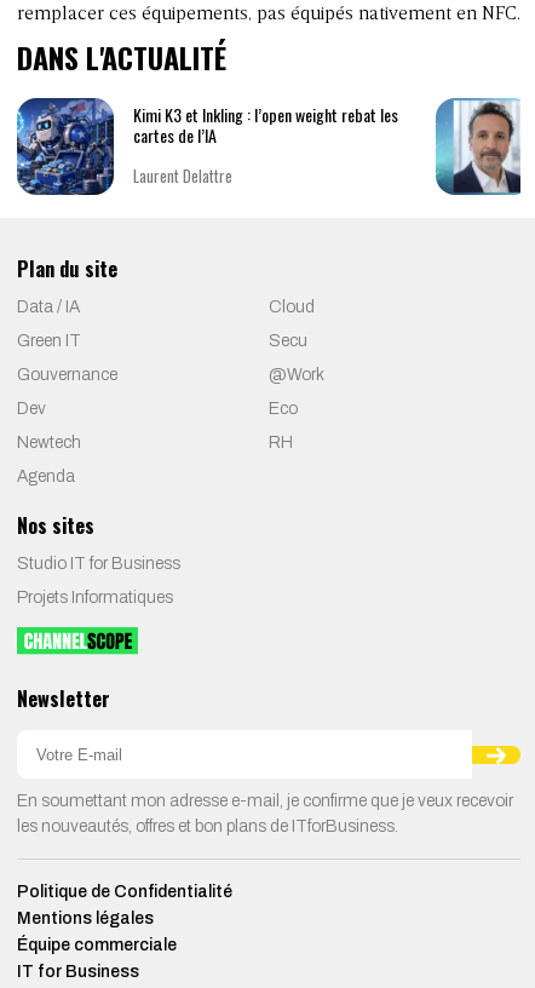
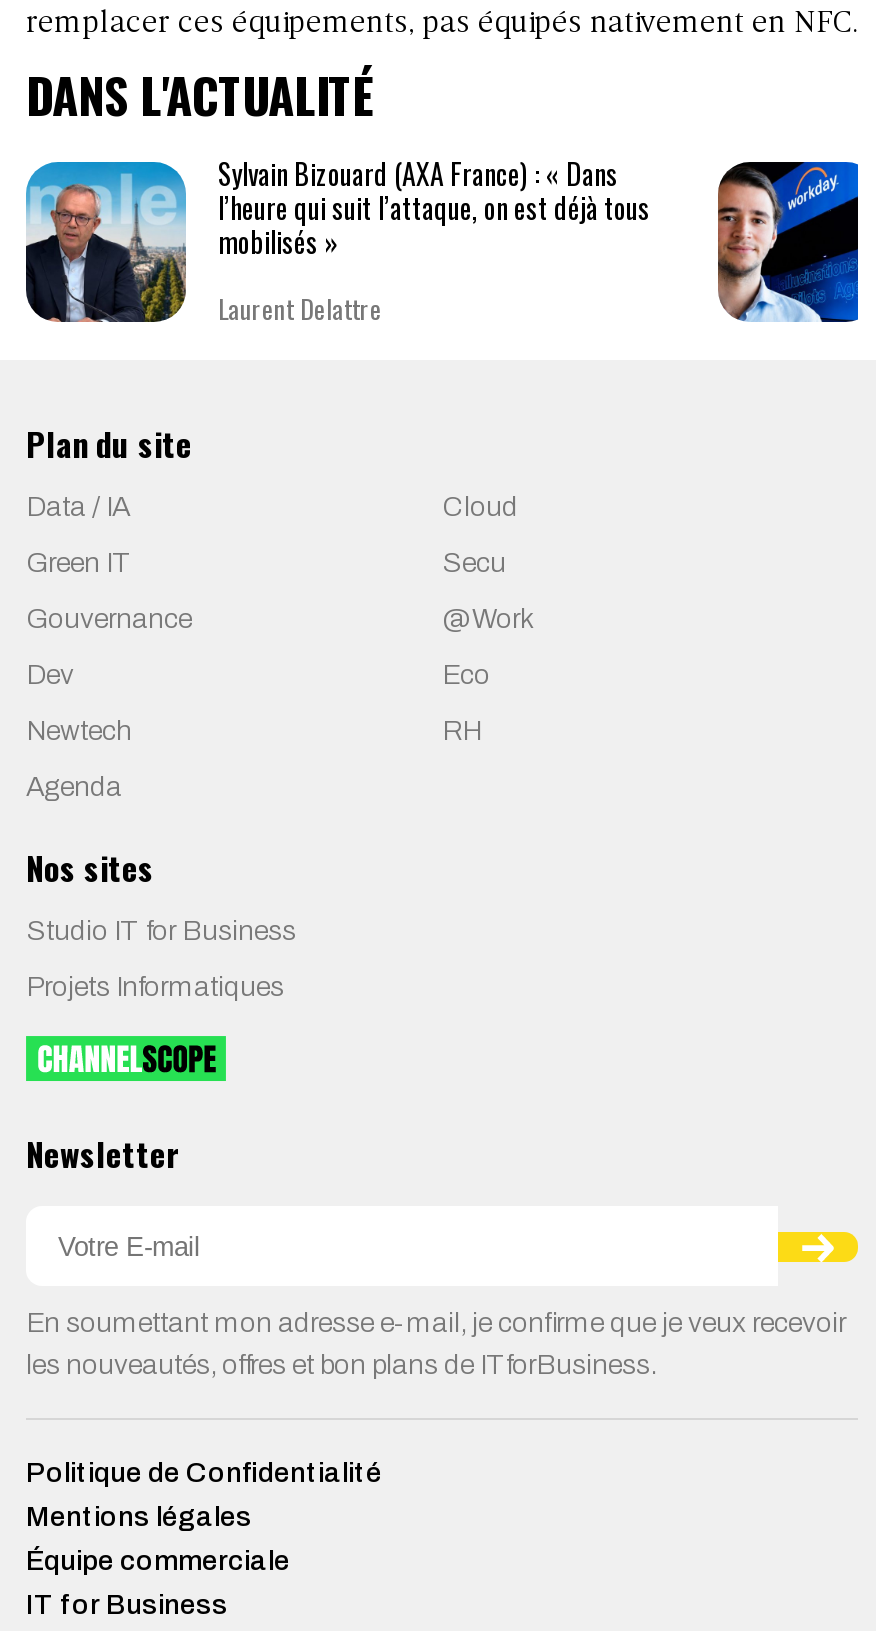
- [image]
- Kimi K3 et Inkling : l’open weight rebat les
- cartes de l’IA
+ [image]
+ Sylvain Bizouard (AXA France) : « Dans
+ l’heure qui suit l’attaque, on est déjà tous
+ mobilisés »

- [image]
+ [image]
